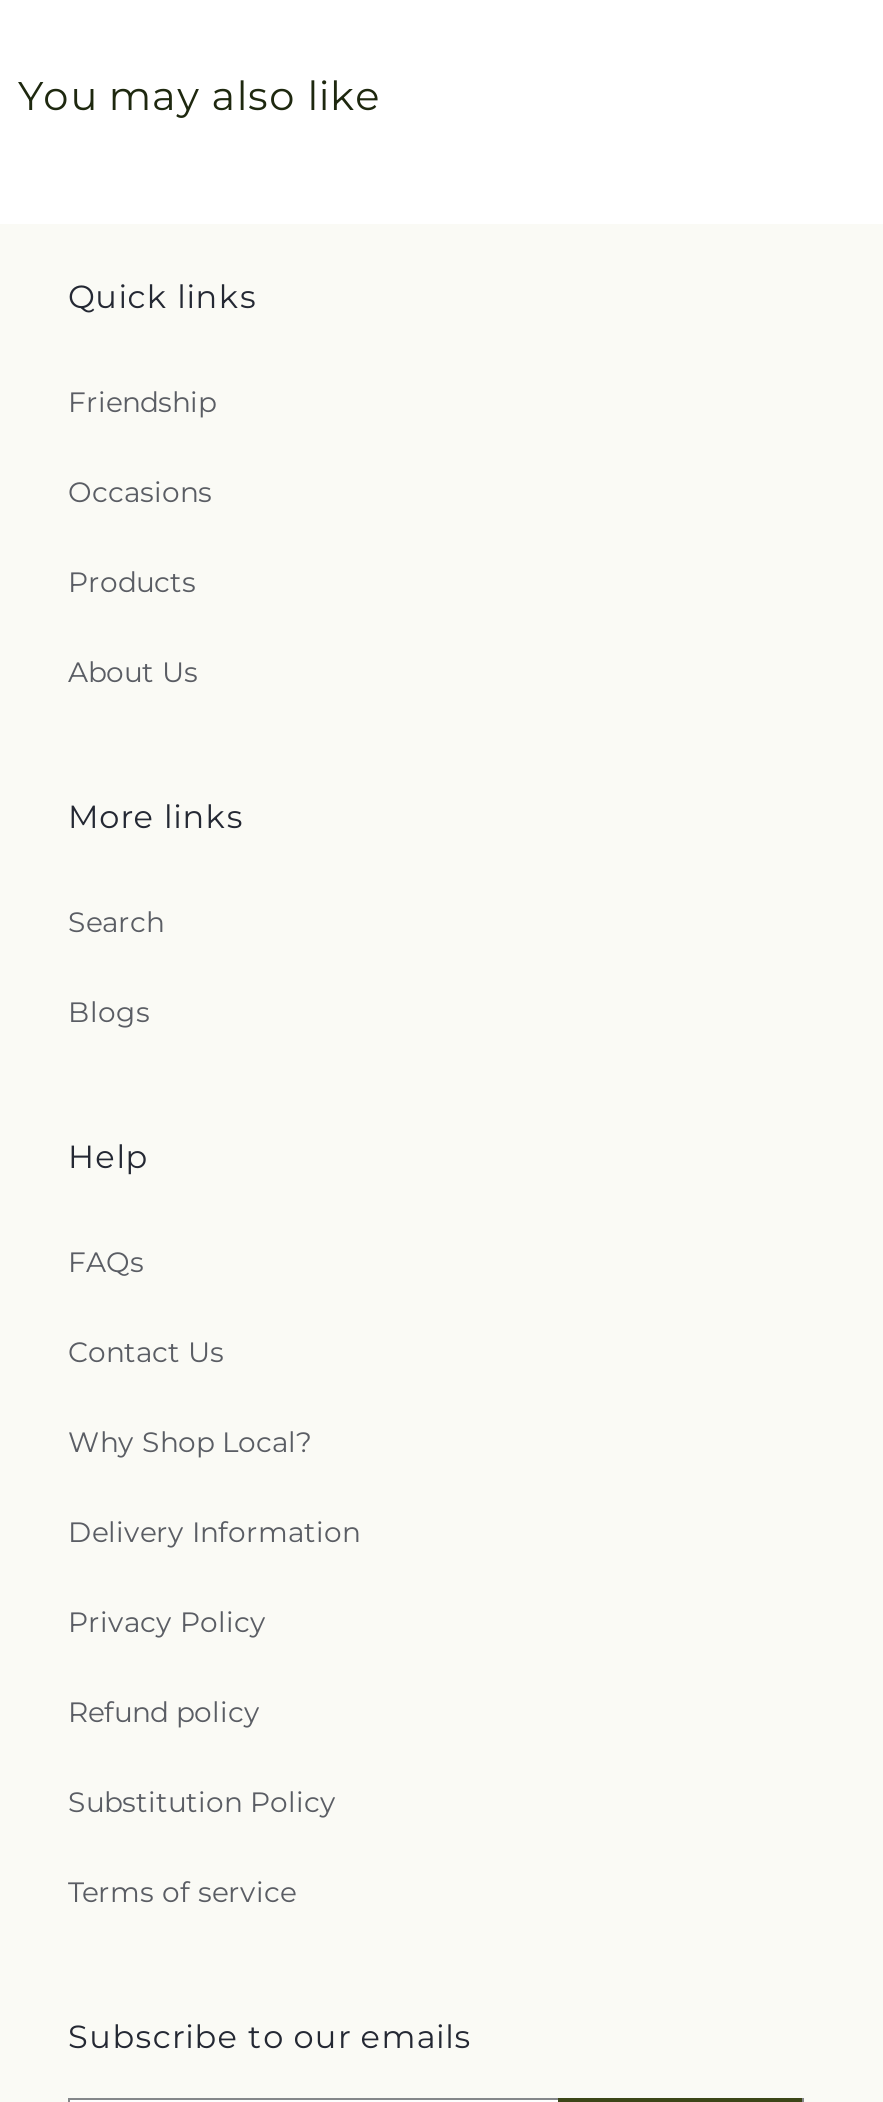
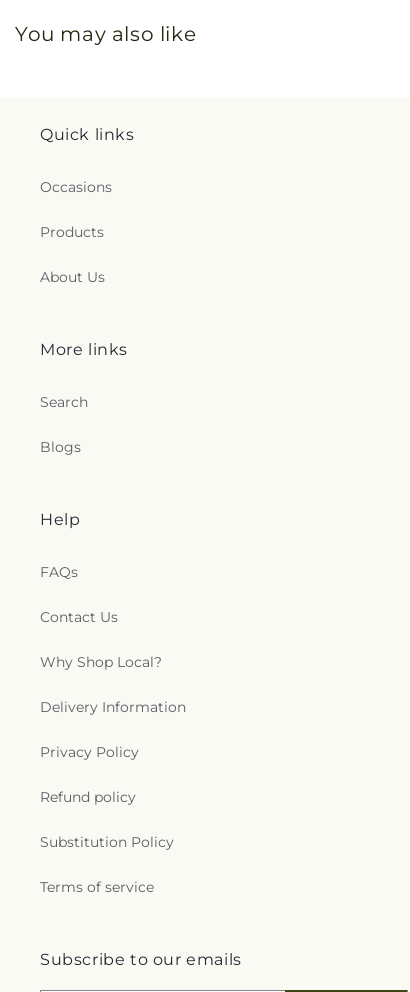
- Friendship
